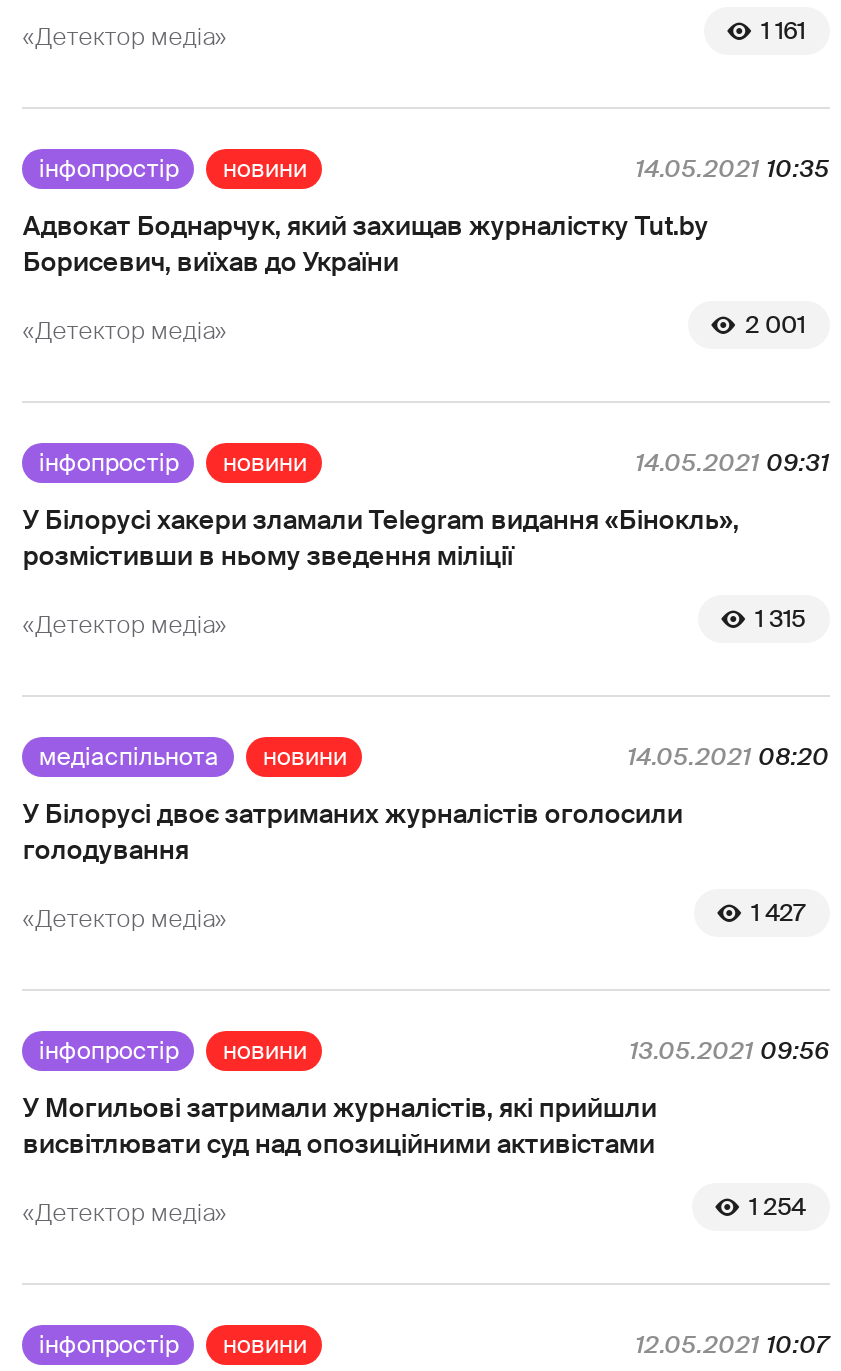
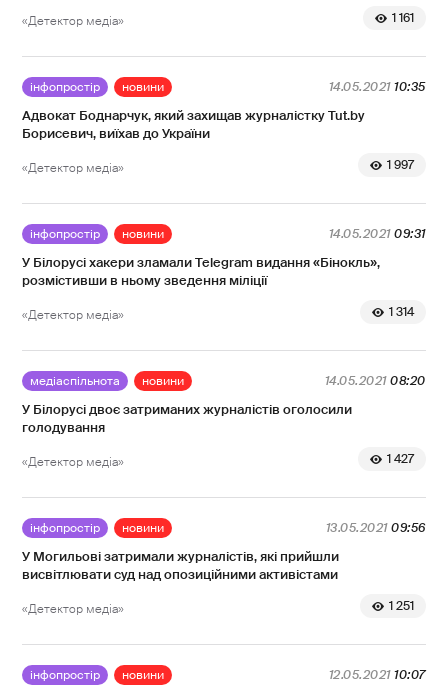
- 2 001
+ 1 997

- 1 315
+ 1 314

- 1 254
+ 1 251
